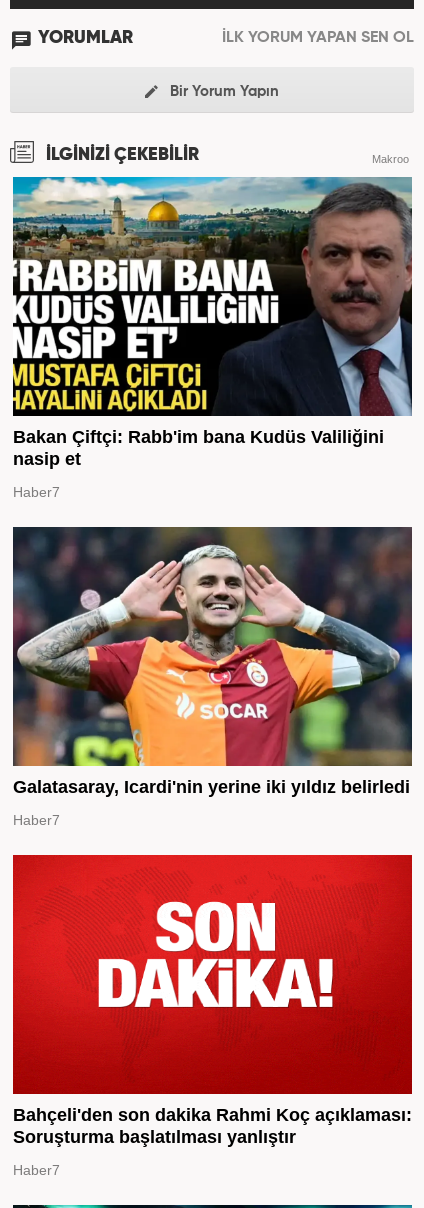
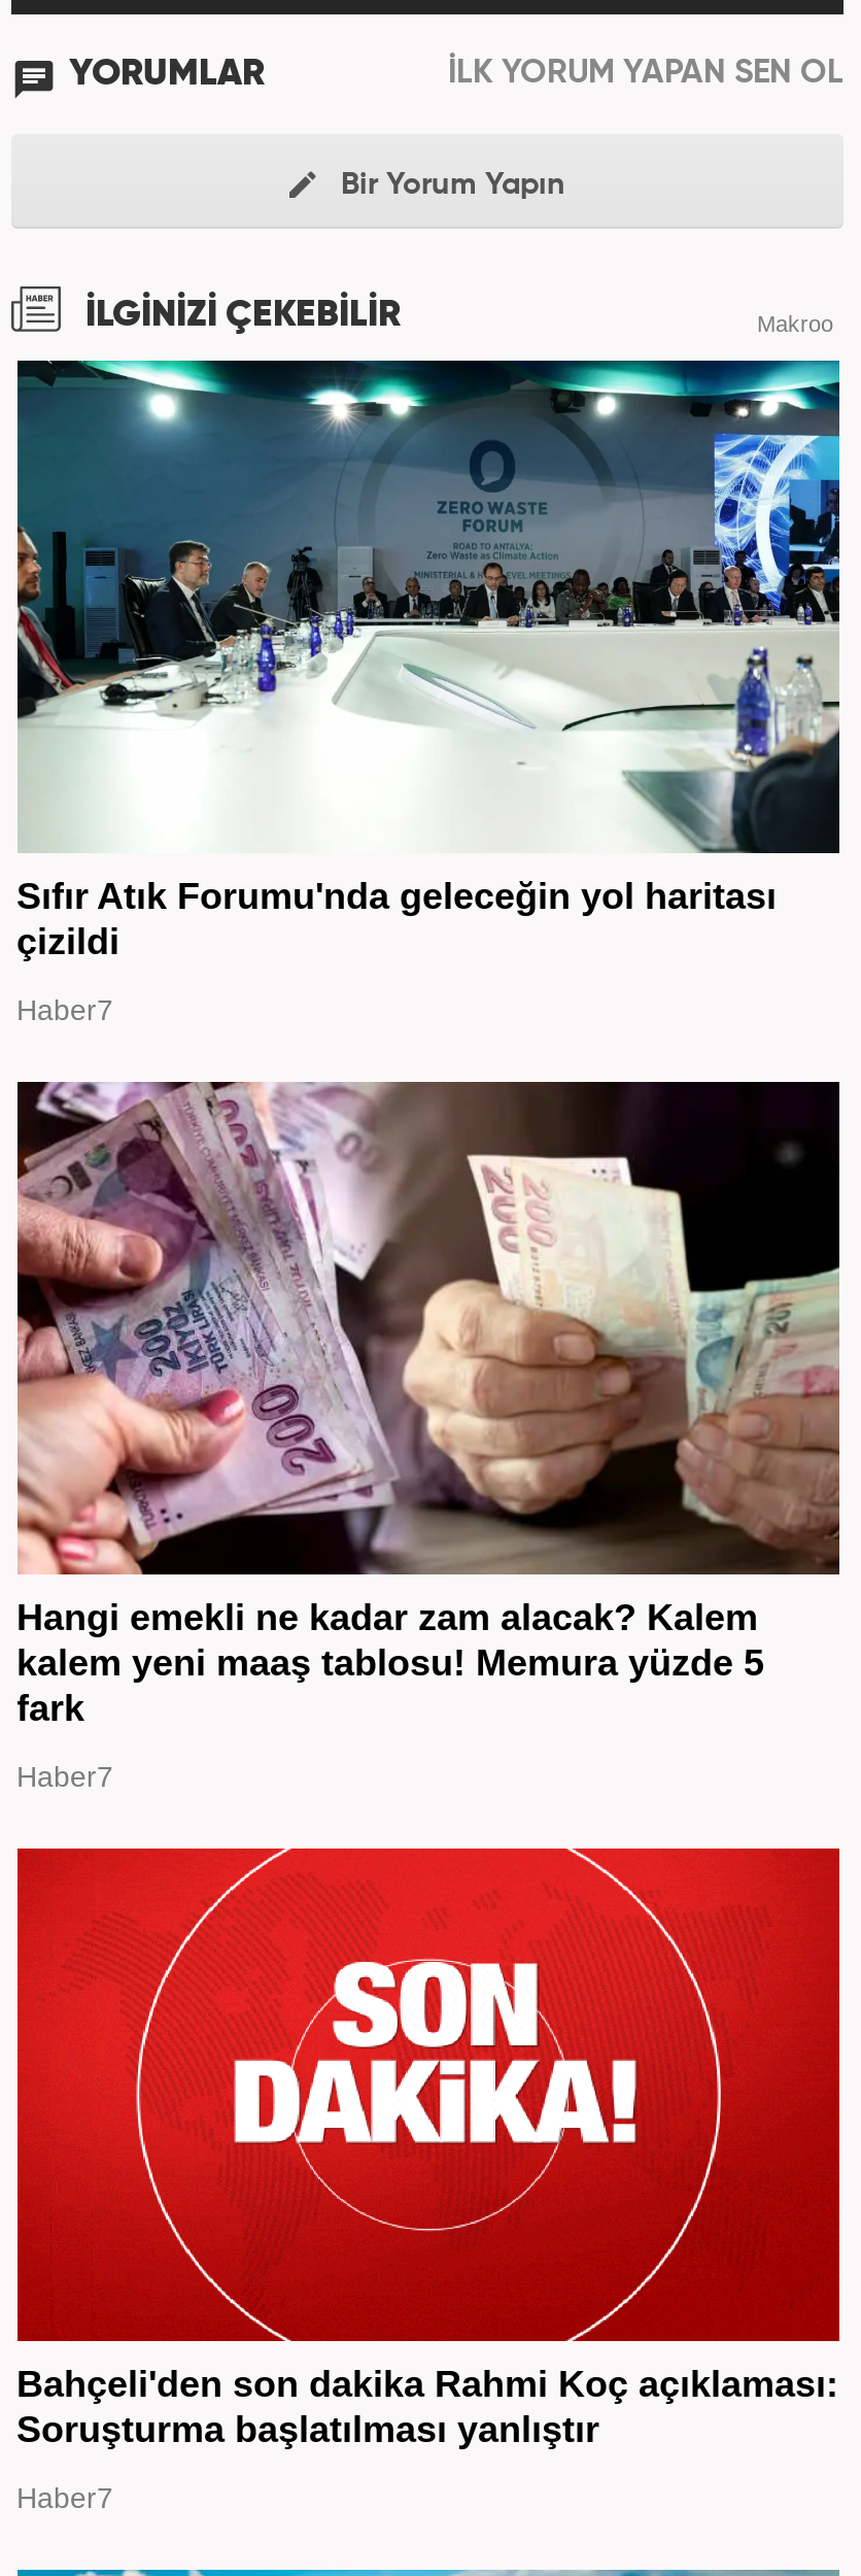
- [image]
- Bakan Çiftçi: Rabb'im bana Kudüs Valiliğini
- nasip et
+ [image]
+ Sıfır Atık Forumu'nda geleceğin yol haritası
+ çizildi

- [image]
- Galatasaray, Icardi'nin yerine iki yıldız belirledi
+ [image]
+ Hangi emekli ne kadar zam alacak? Kalem
+ kalem yeni maaş tablosu! Memura yüzde 5
+ fark

moved down: [image]
